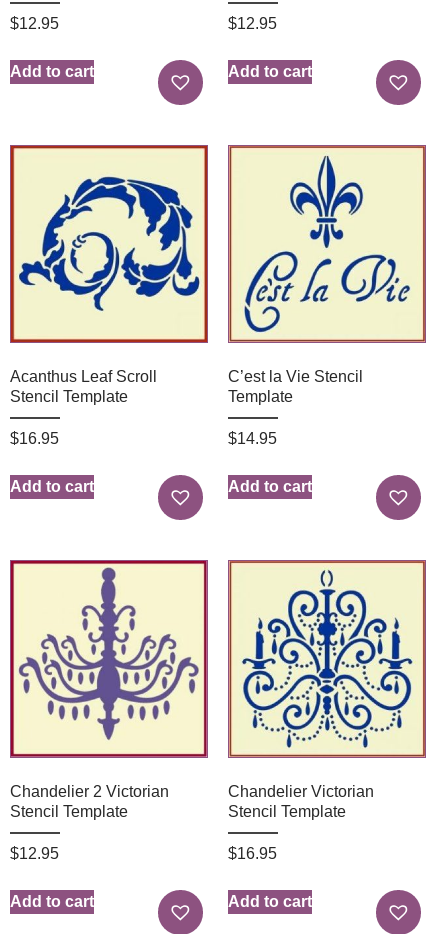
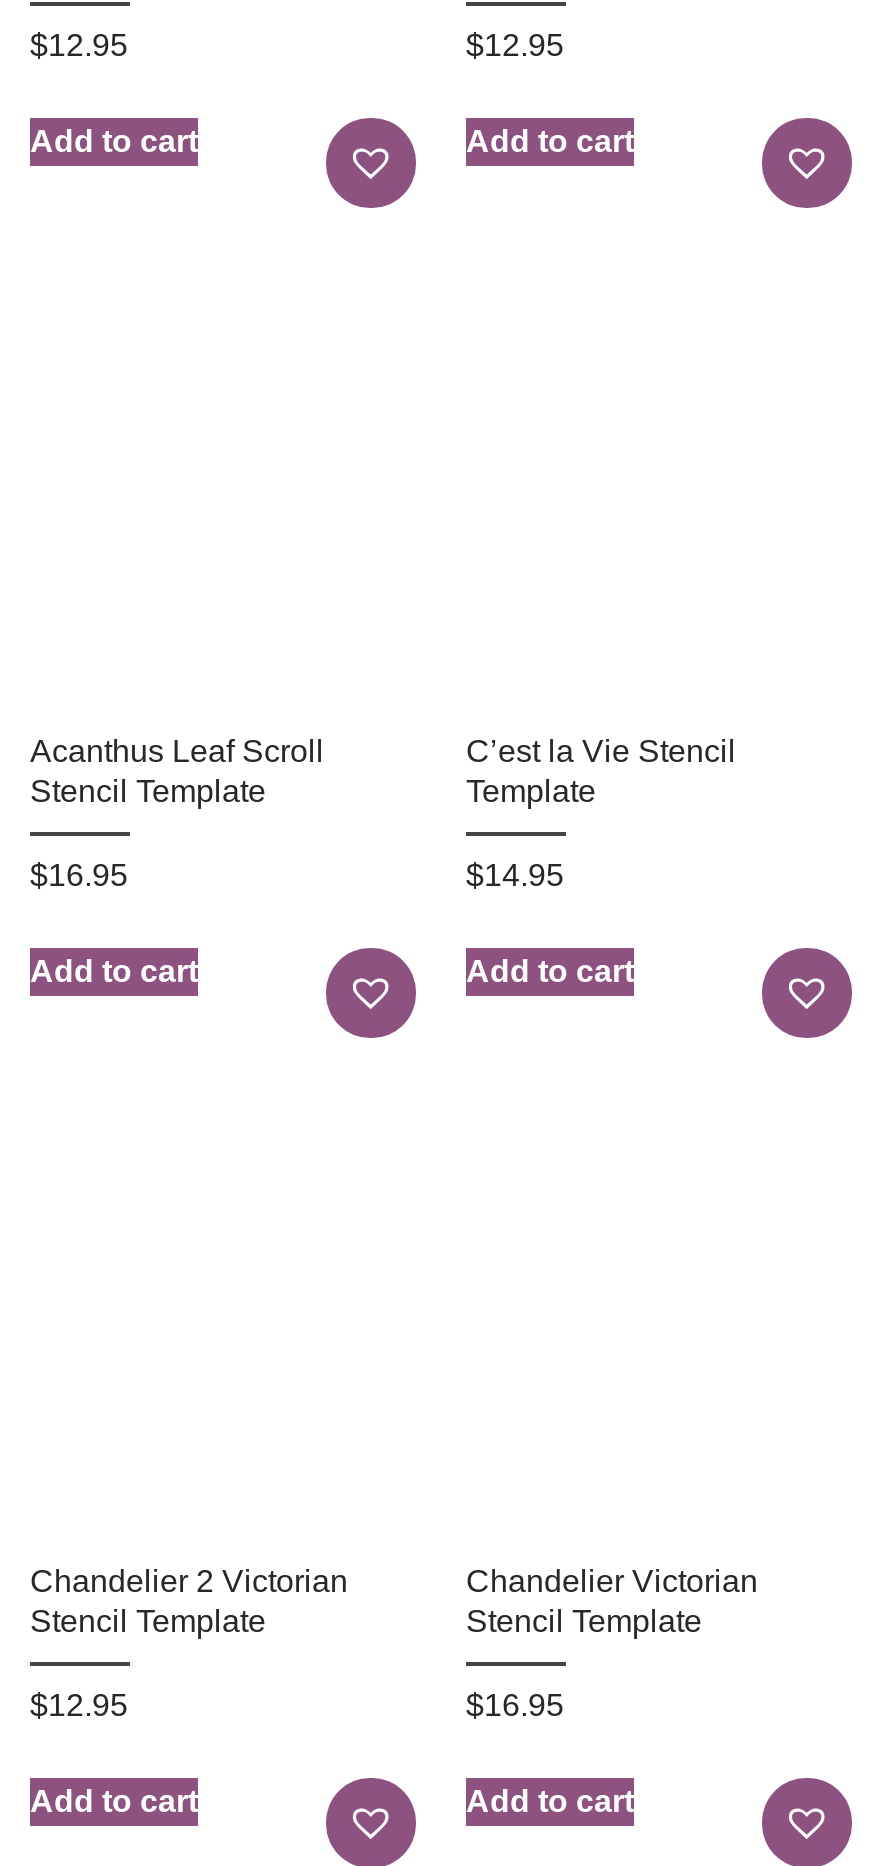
- [image]

- [image]

- [image]

- [image]
